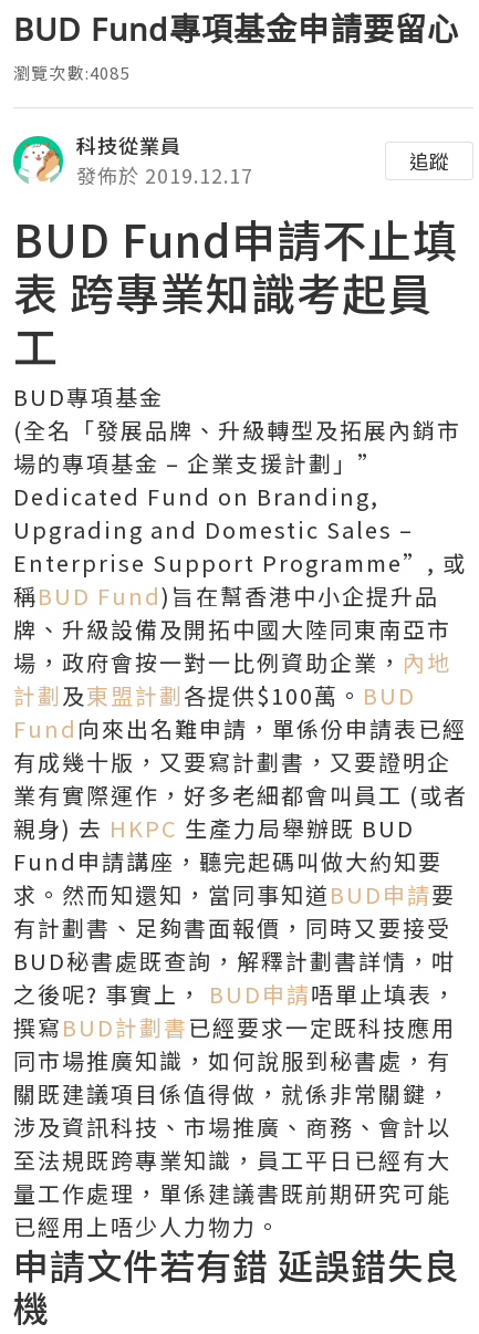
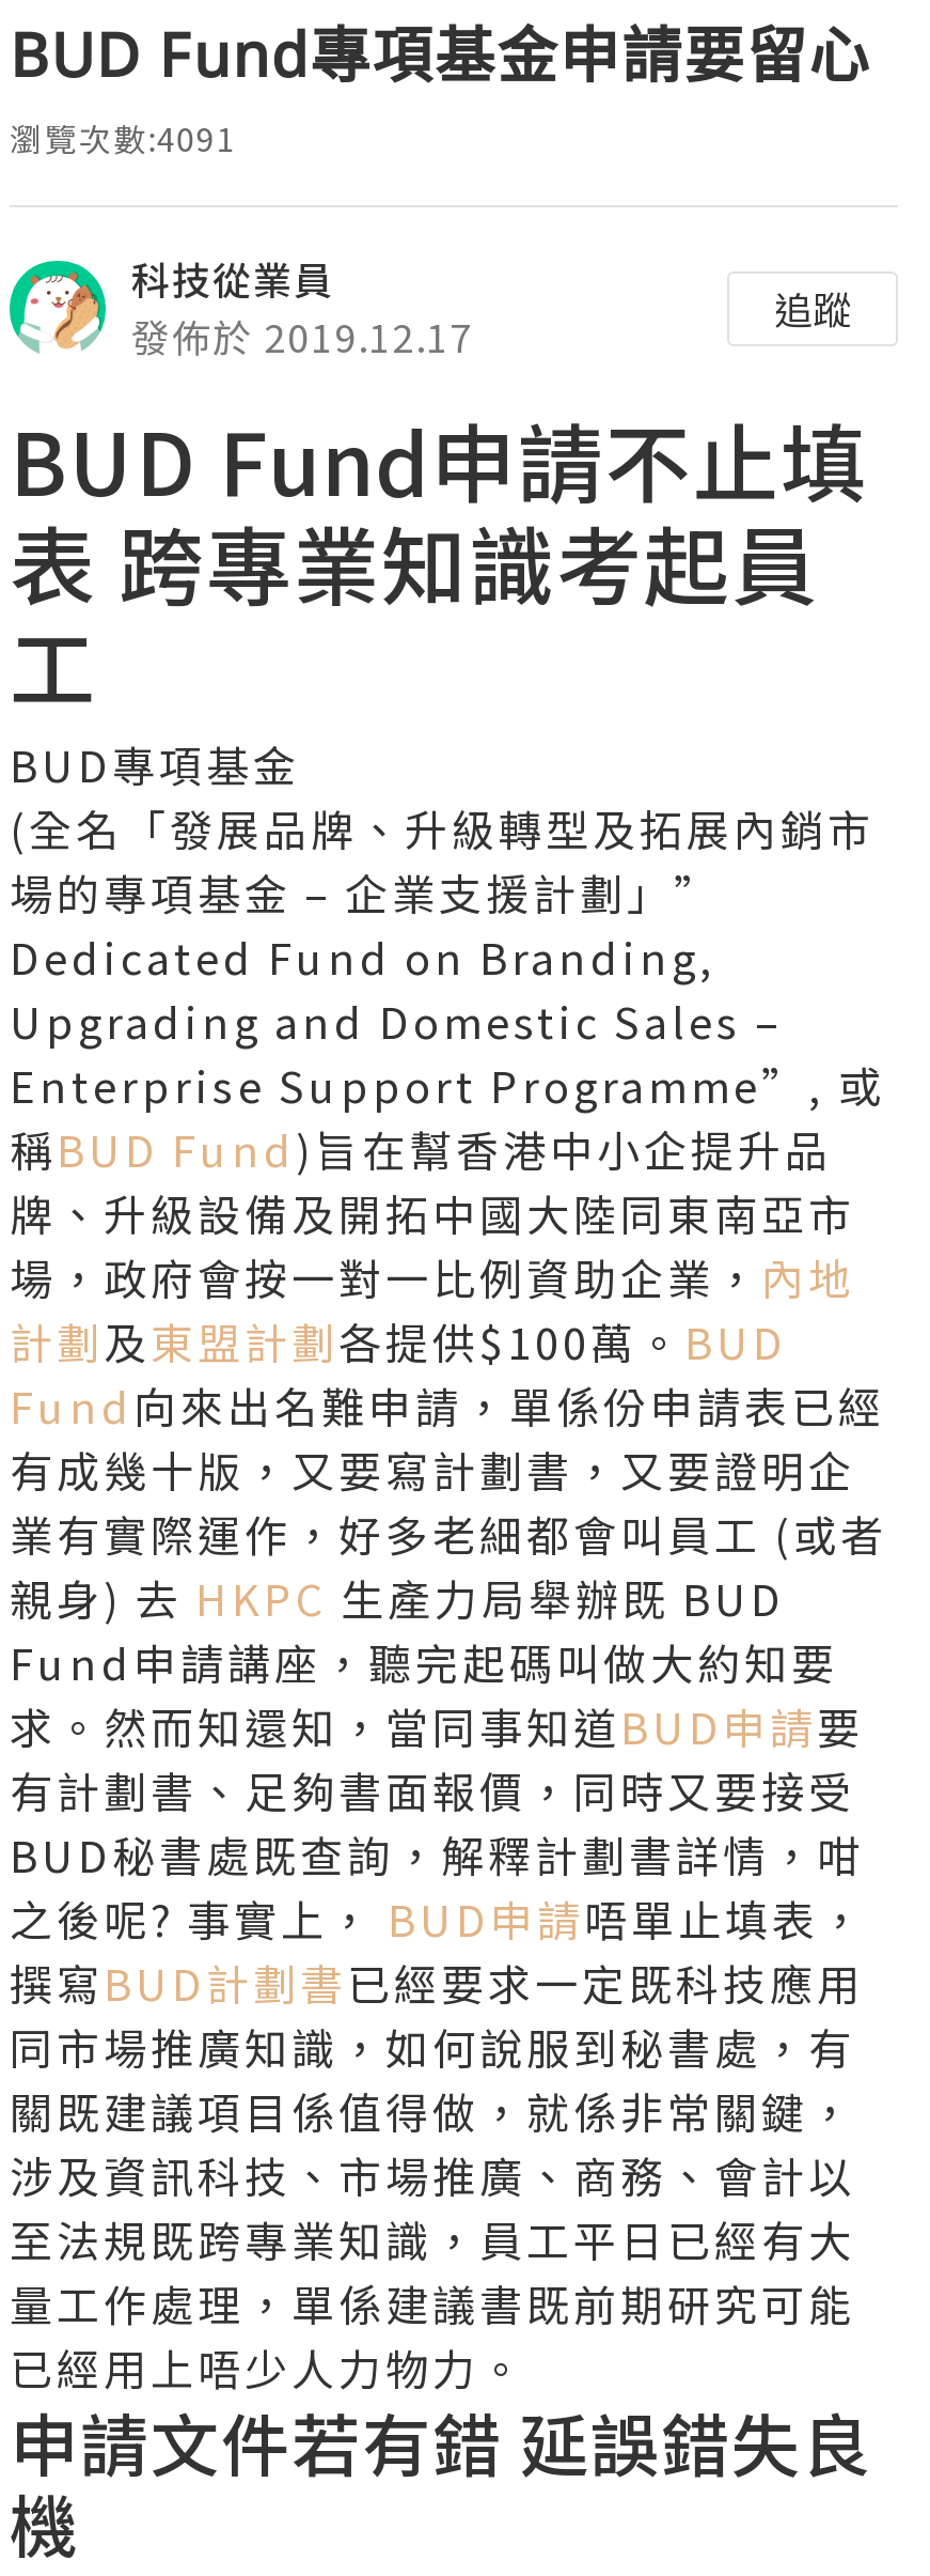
- 瀏覽次數:4085
+ 瀏覽次數:4091
